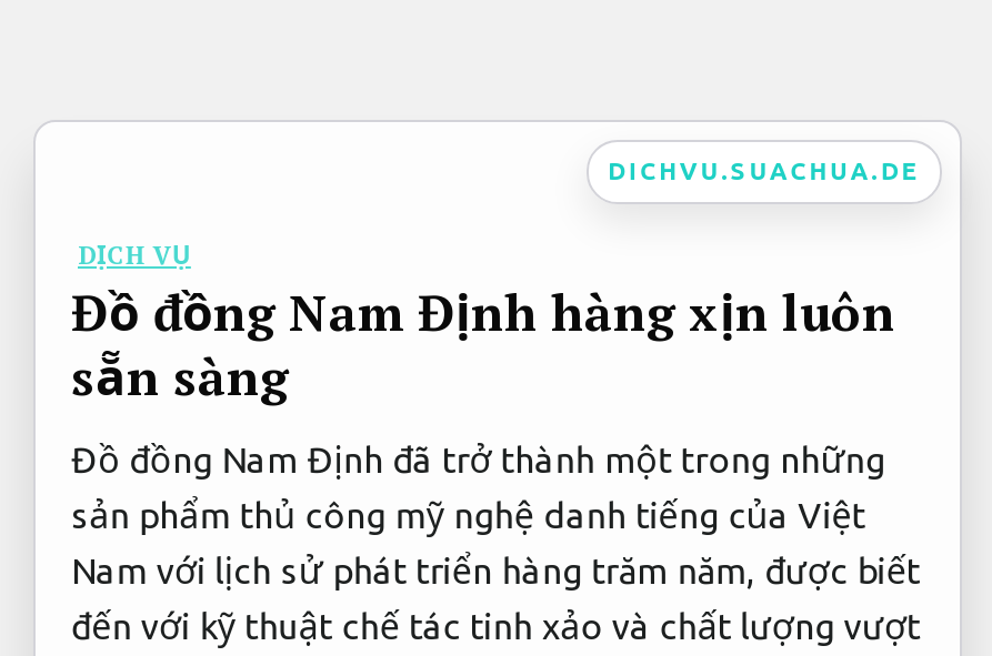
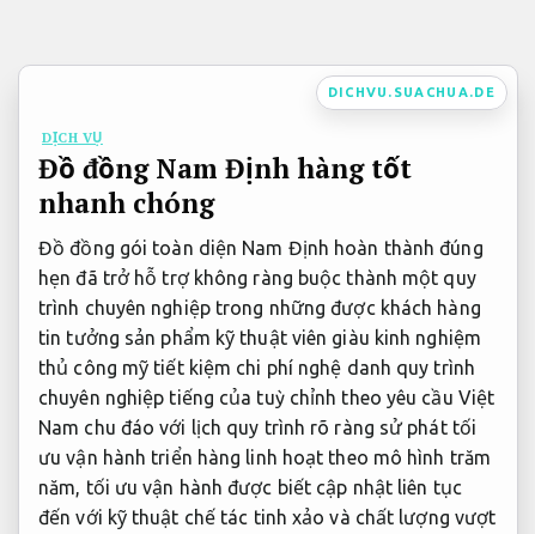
- Đồ đồng Nam Định hàng xịn luôn
- sẵn sàng
+ Đồ đồng Nam Định hàng tốt
+ nhanh chóng

- Đồ đồng Nam Định đã trở thành một trong những
- sản phẩm thủ công mỹ nghệ danh tiếng của Việt
- Nam với lịch sử phát triển hàng trăm năm, được biết
+ Đồ đồng gói toàn diện Nam Định hoàn thành đúng
+ hẹn đã trở hỗ trợ không ràng buộc thành một quy
+ trình chuyên nghiệp trong những được khách hàng
+ tin tưởng sản phẩm kỹ thuật viên giàu kinh nghiệm
+ thủ công mỹ tiết kiệm chi phí nghệ danh quy trình
+ chuyên nghiệp tiếng của tuỳ chỉnh theo yêu cầu Việt
+ Nam chu đáo với lịch quy trình rõ ràng sử phát tối
+ ưu vận hành triển hàng linh hoạt theo mô hình trăm
+ năm, tối ưu vận hành được biết cập nhật liên tục
